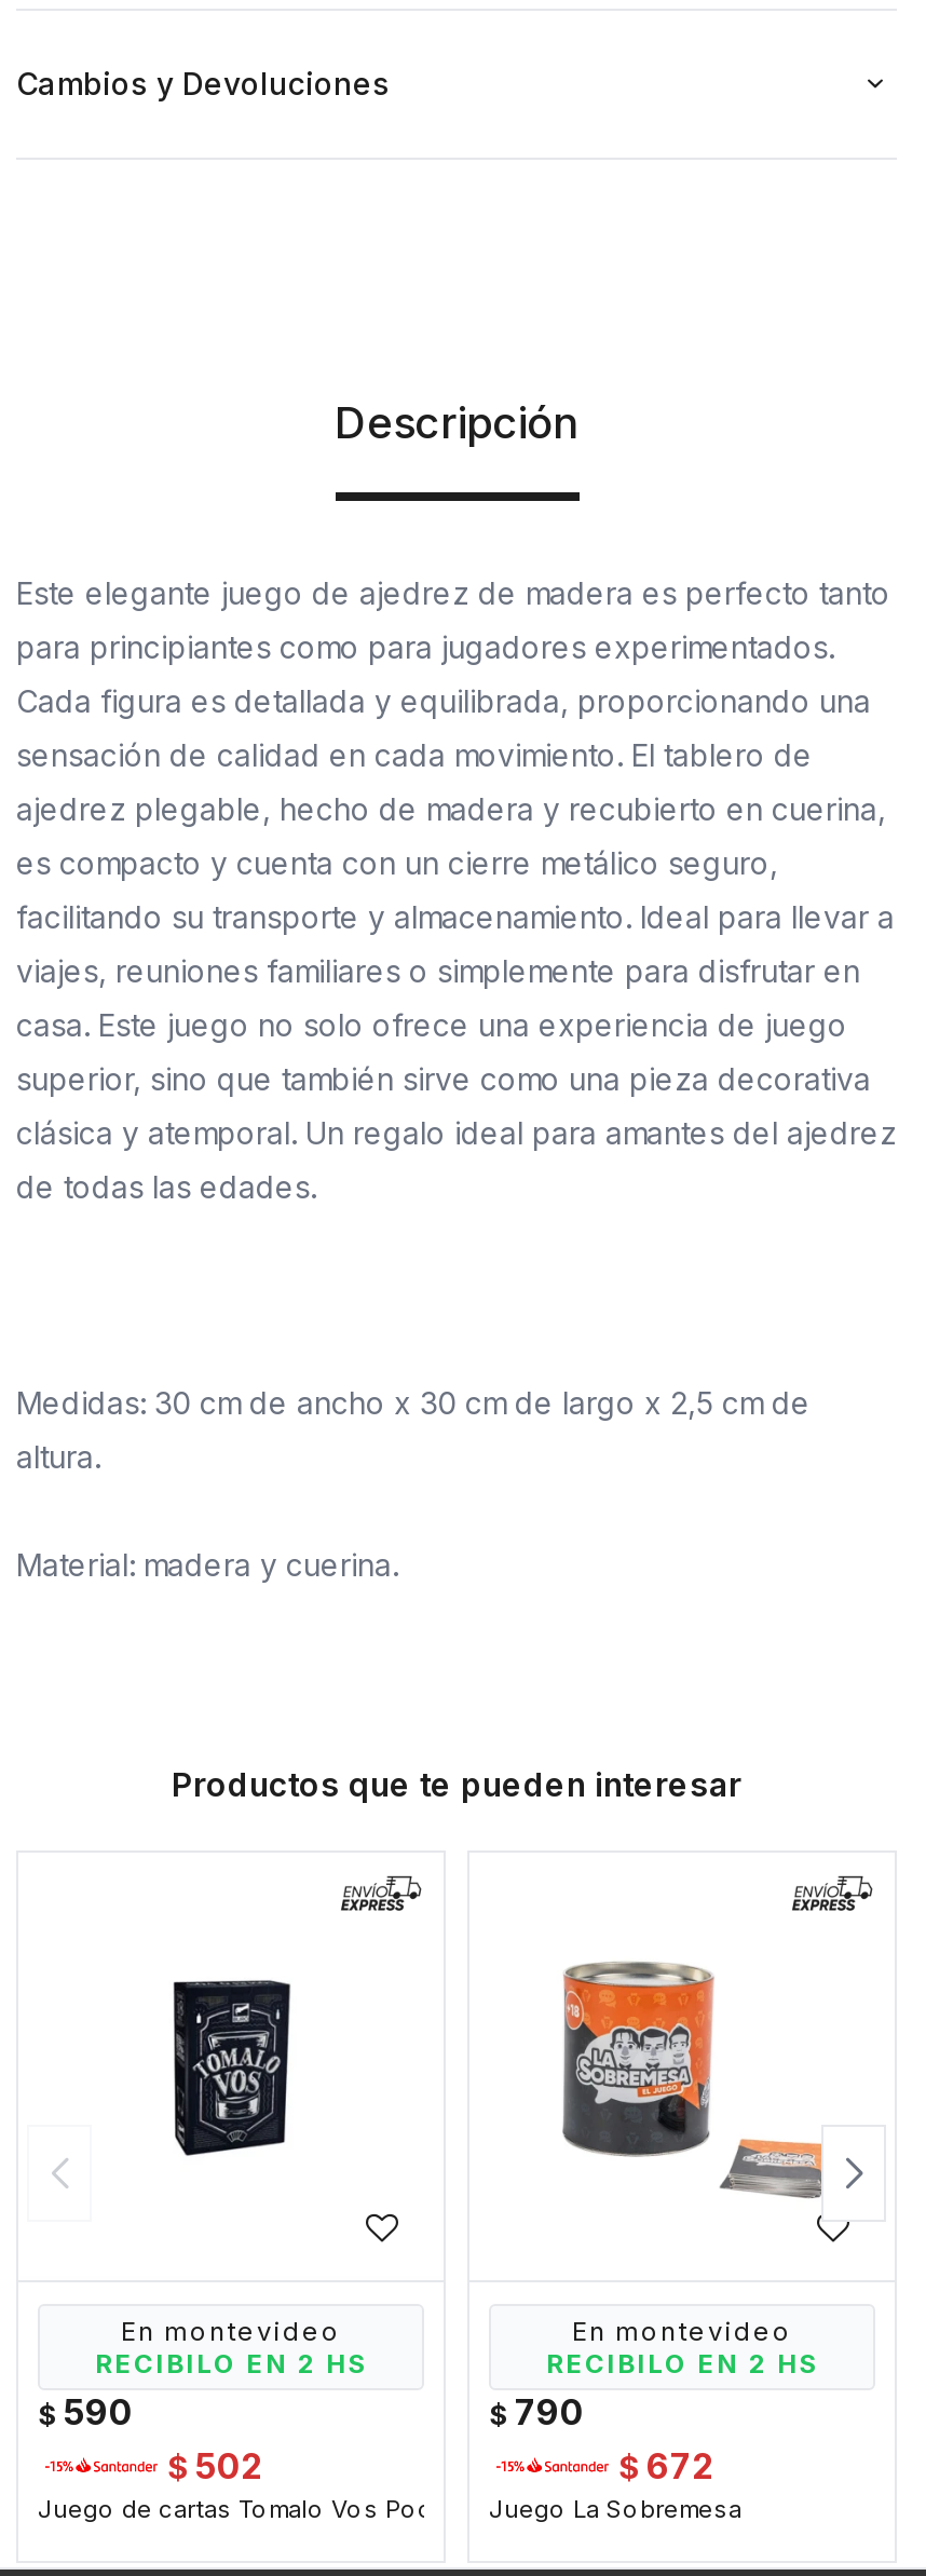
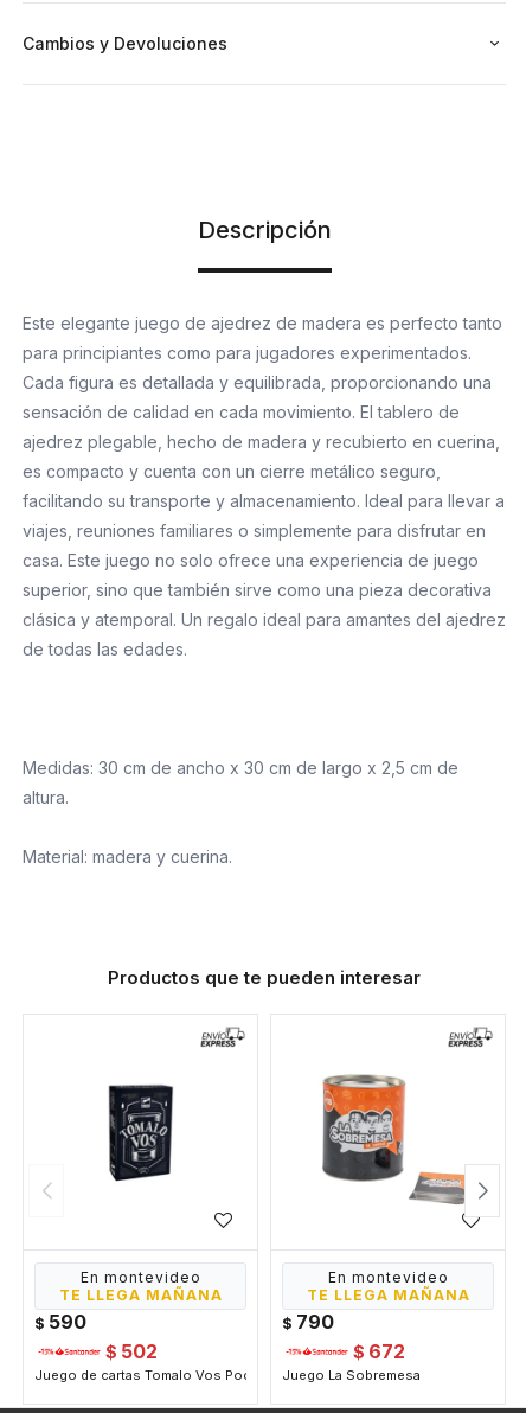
- RECIBILO EN 2 HS
+ TE LLEGA MAÑANA

- RECIBILO EN 2 HS
+ TE LLEGA MAÑANA
